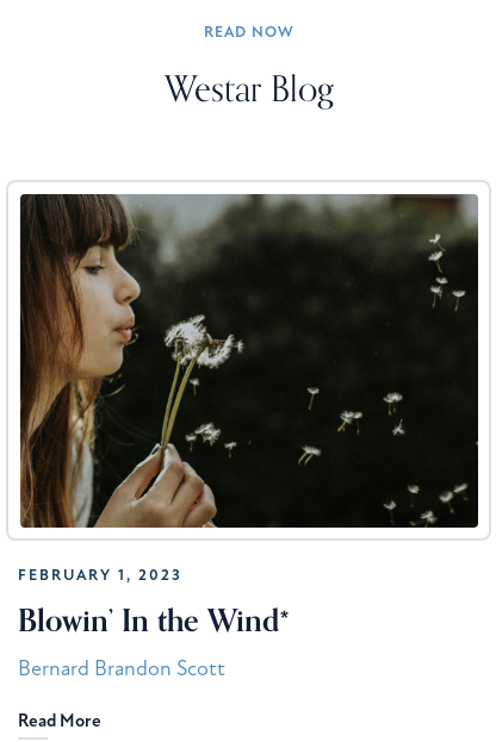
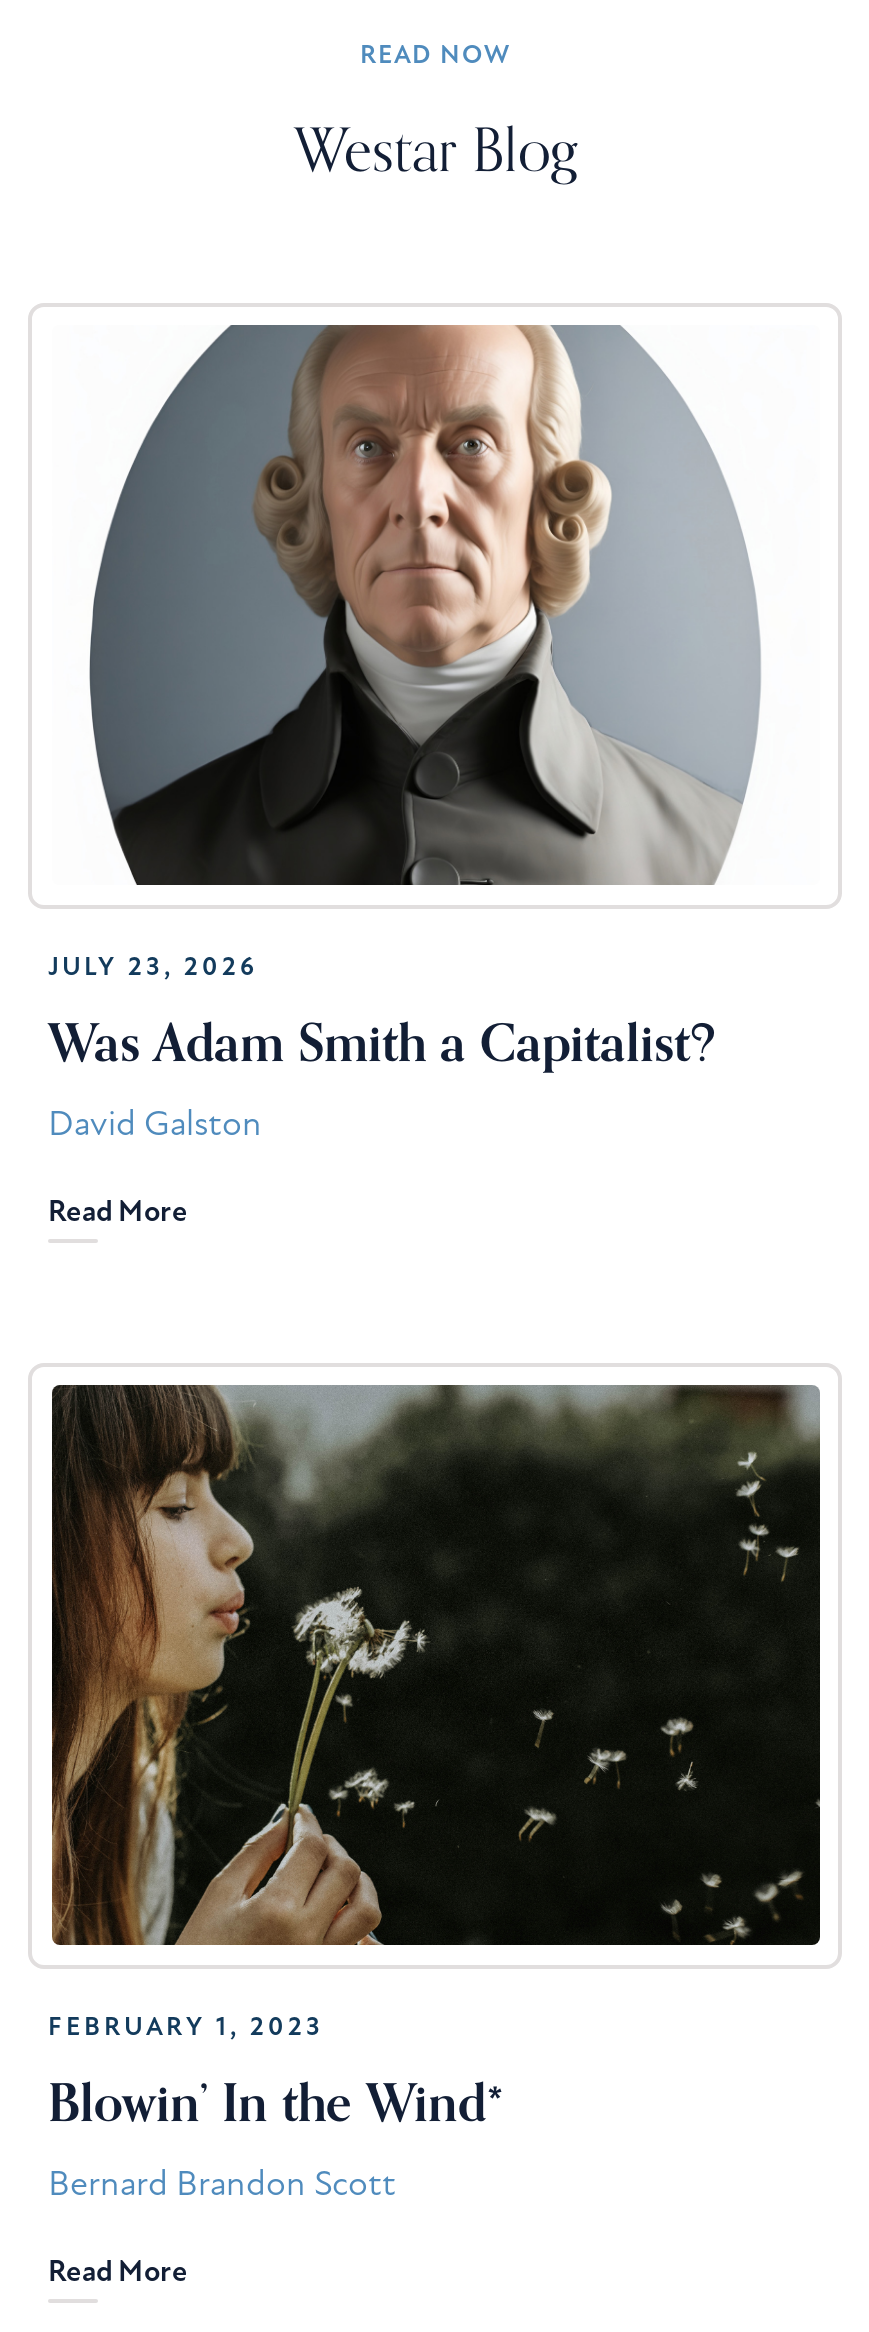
+ [image]
+ JULY 23, 2026
+ Was Adam Smith a Capitalist?
+ David Galston
+ Read More
